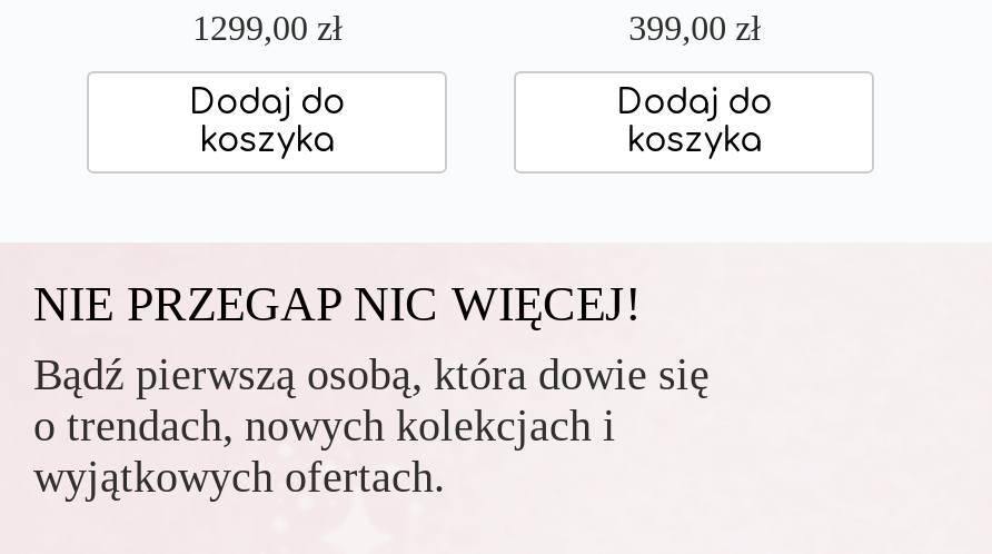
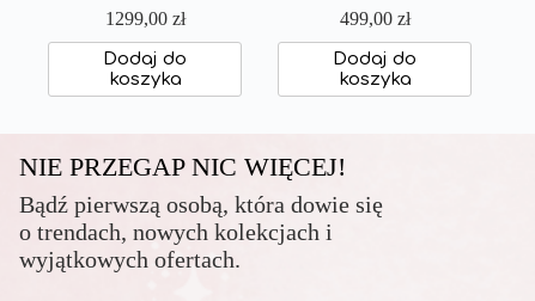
- 399,00 zł
+ 499,00 zł
